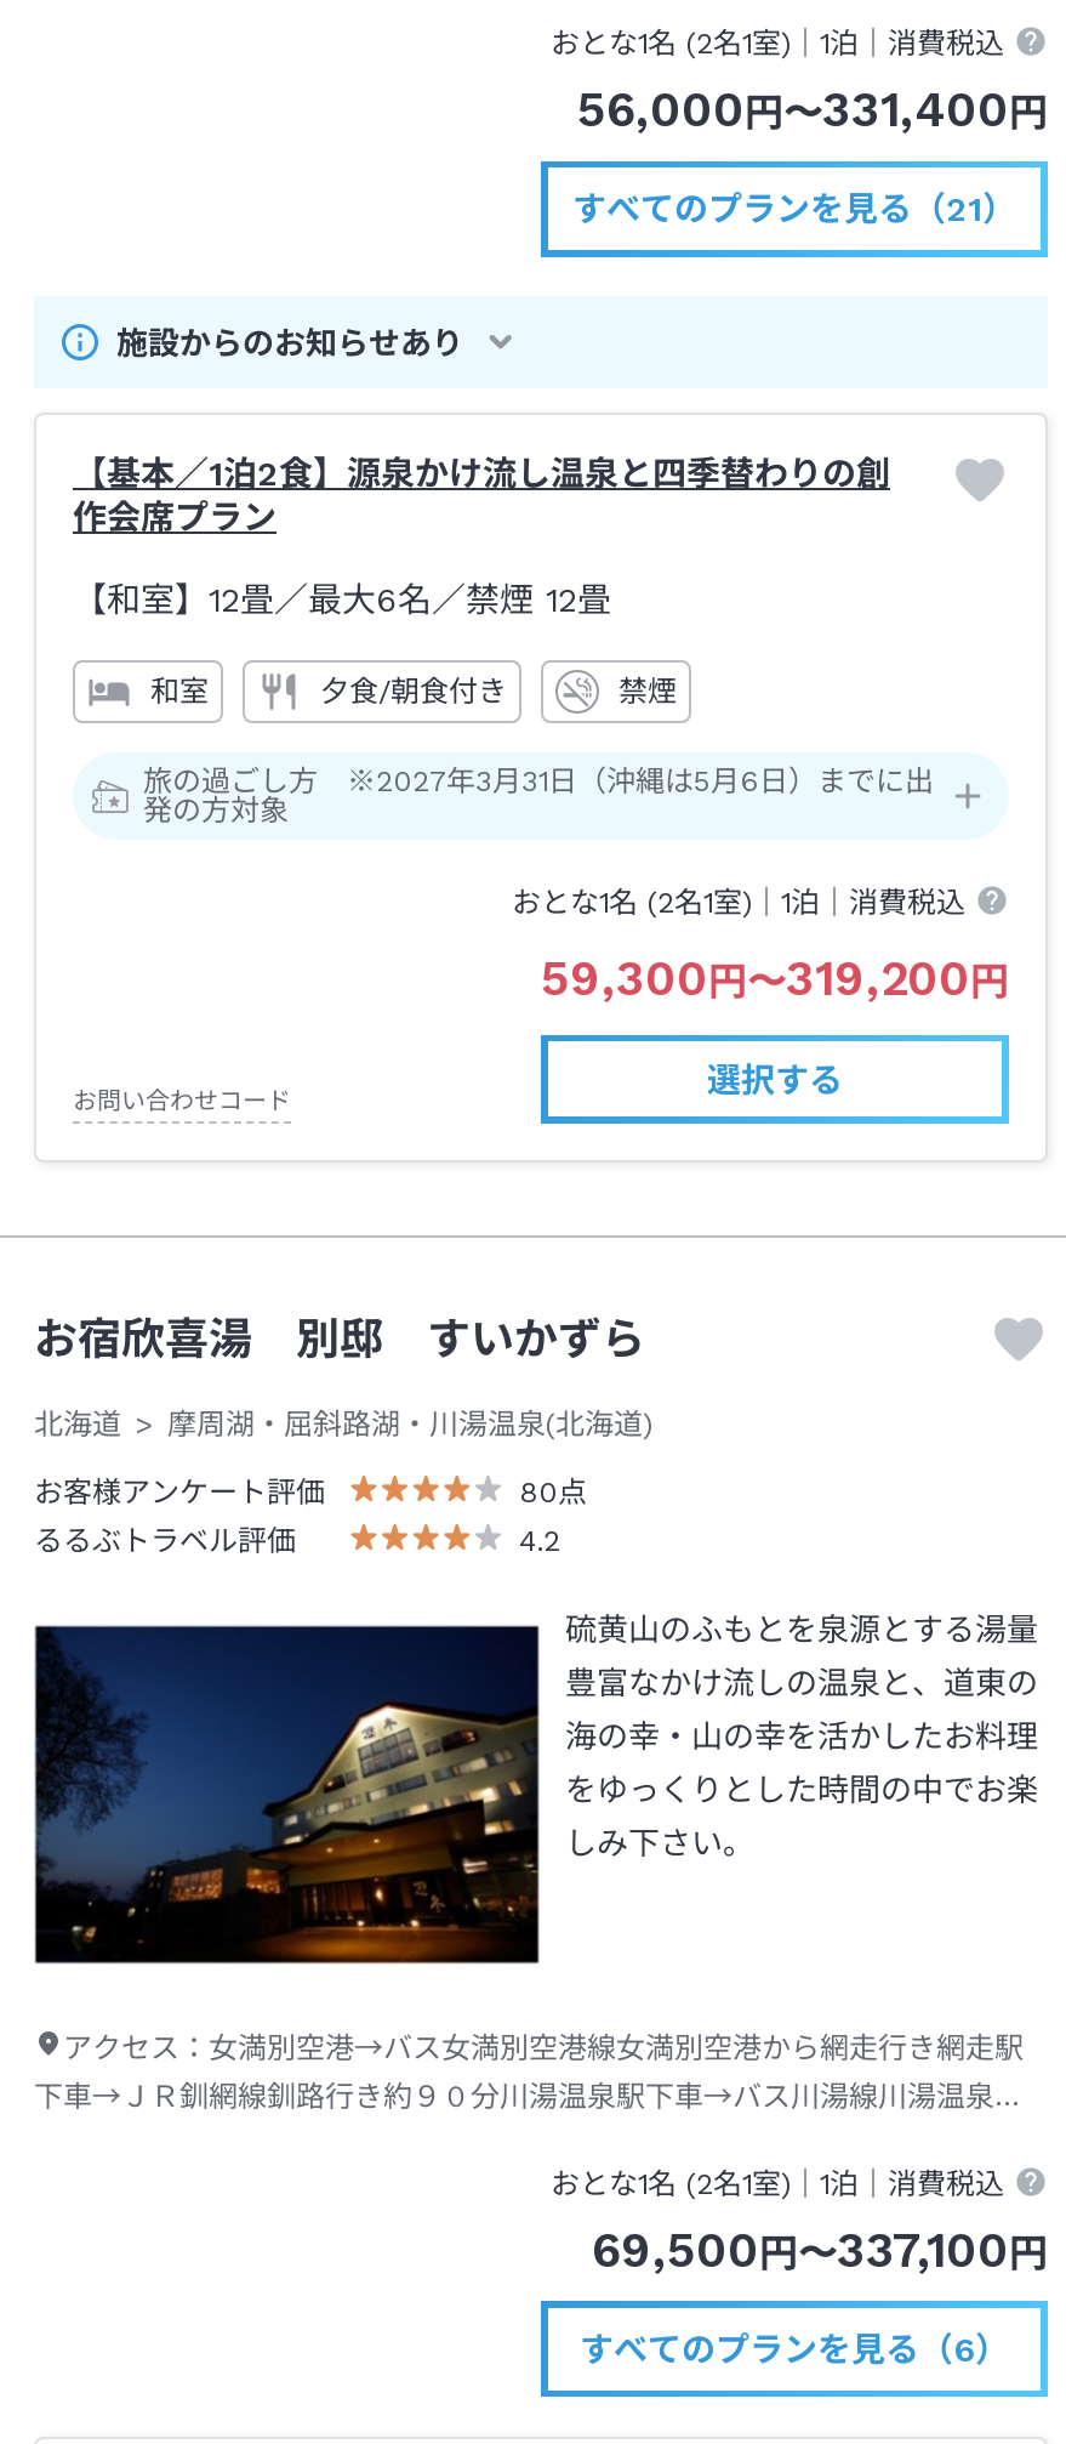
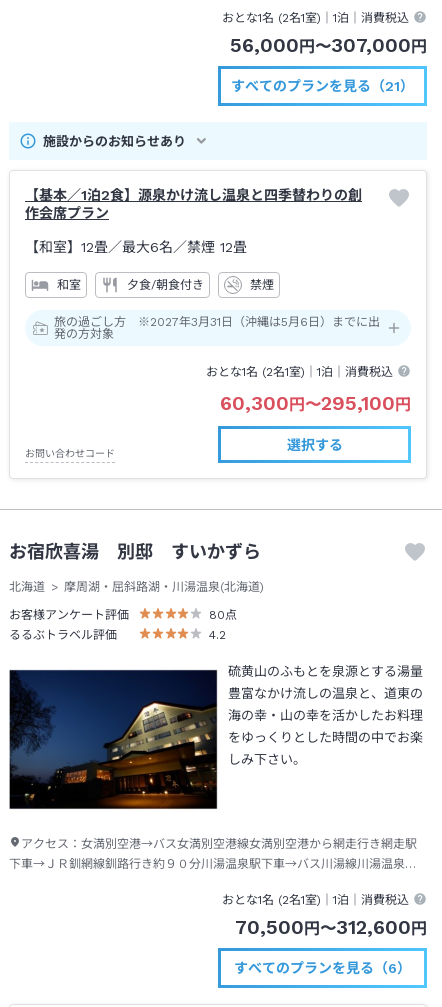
- 56,000円〜331,400円
+ 56,000円〜307,000円

- 59,300円〜319,200円
+ 60,300円〜295,100円

- 69,500円〜337,100円
+ 70,500円〜312,600円
